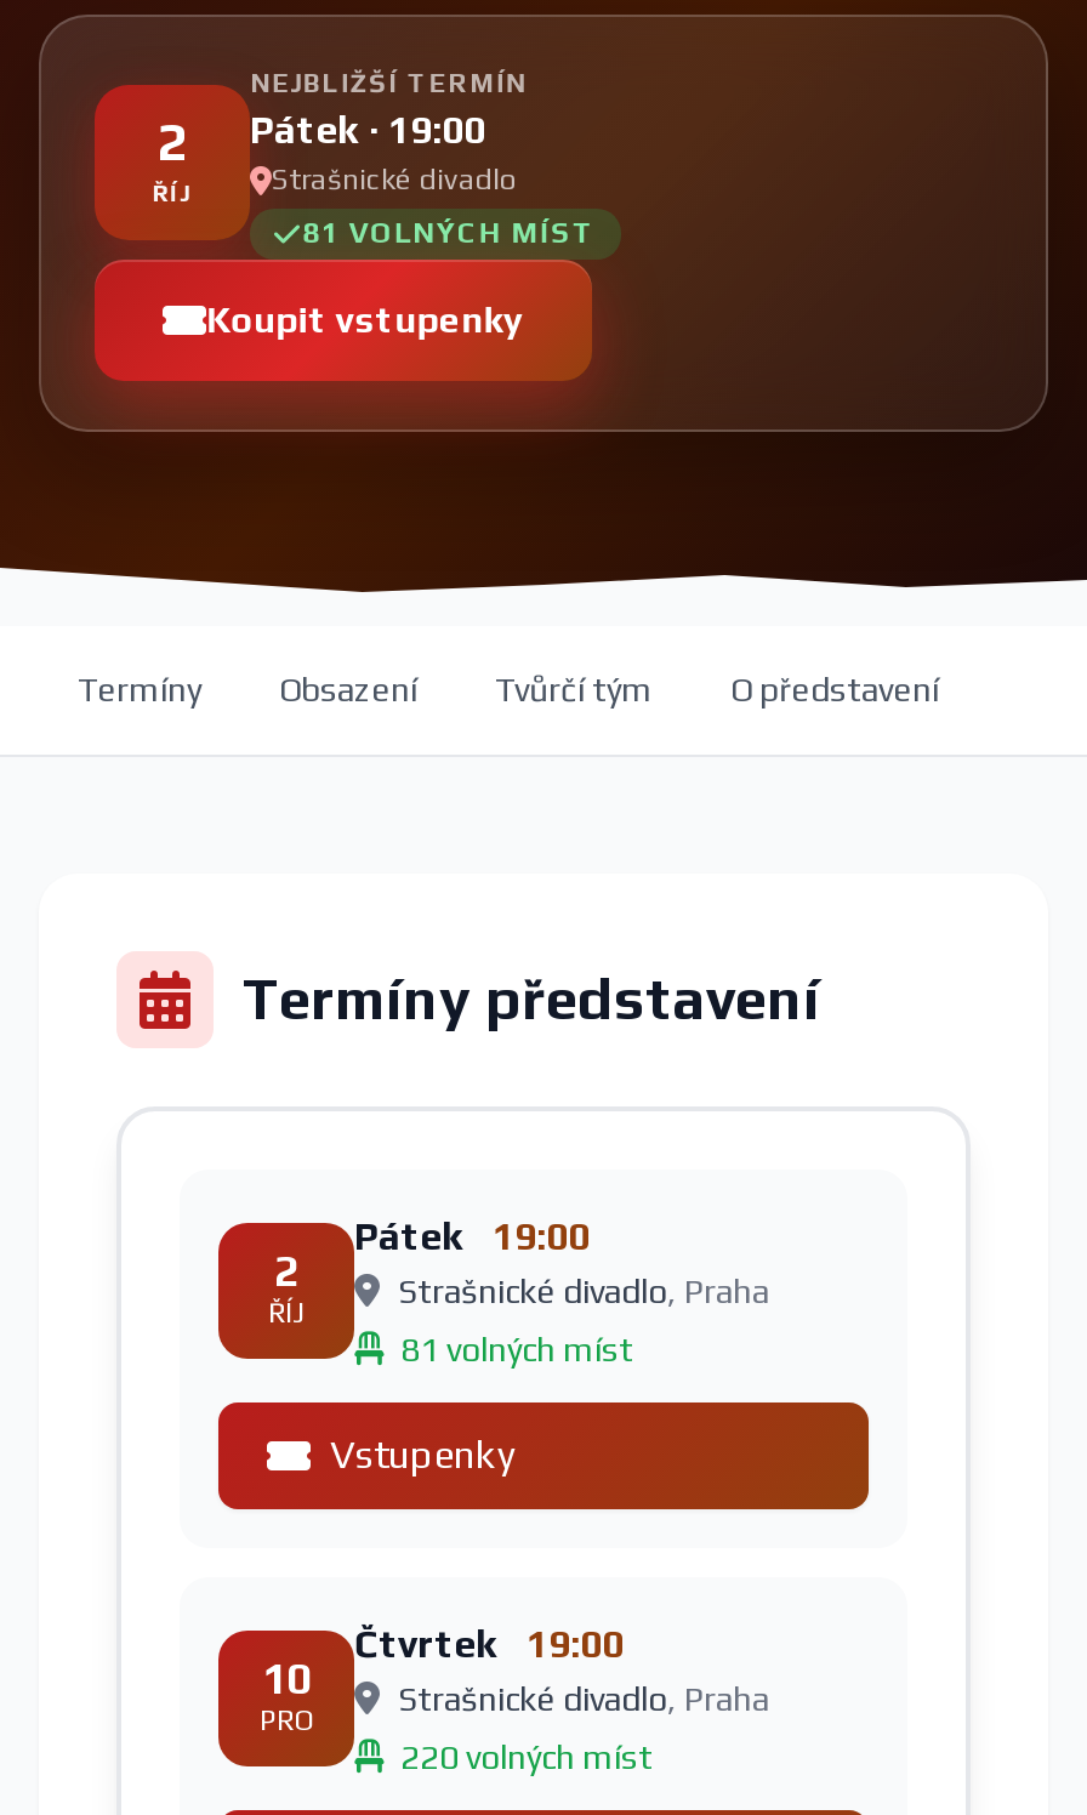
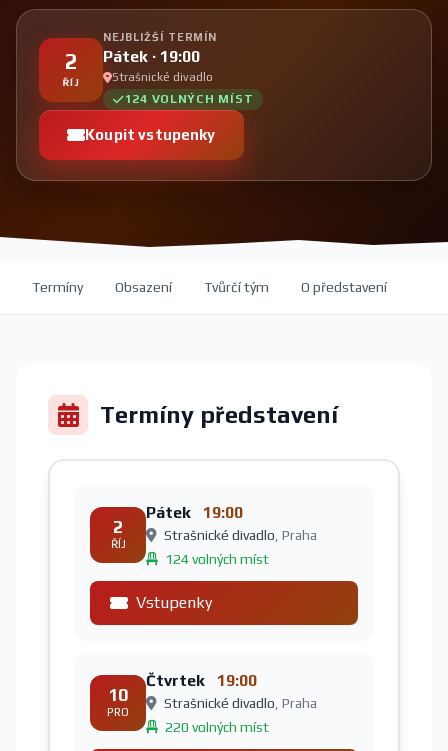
- 81 VOLNÝCH MÍST
+ 124 VOLNÝCH MÍST

- 81 volných míst
+ 124 volných míst
